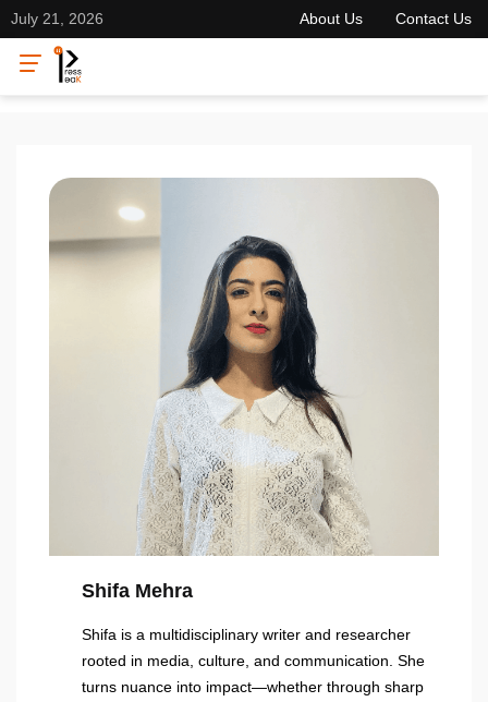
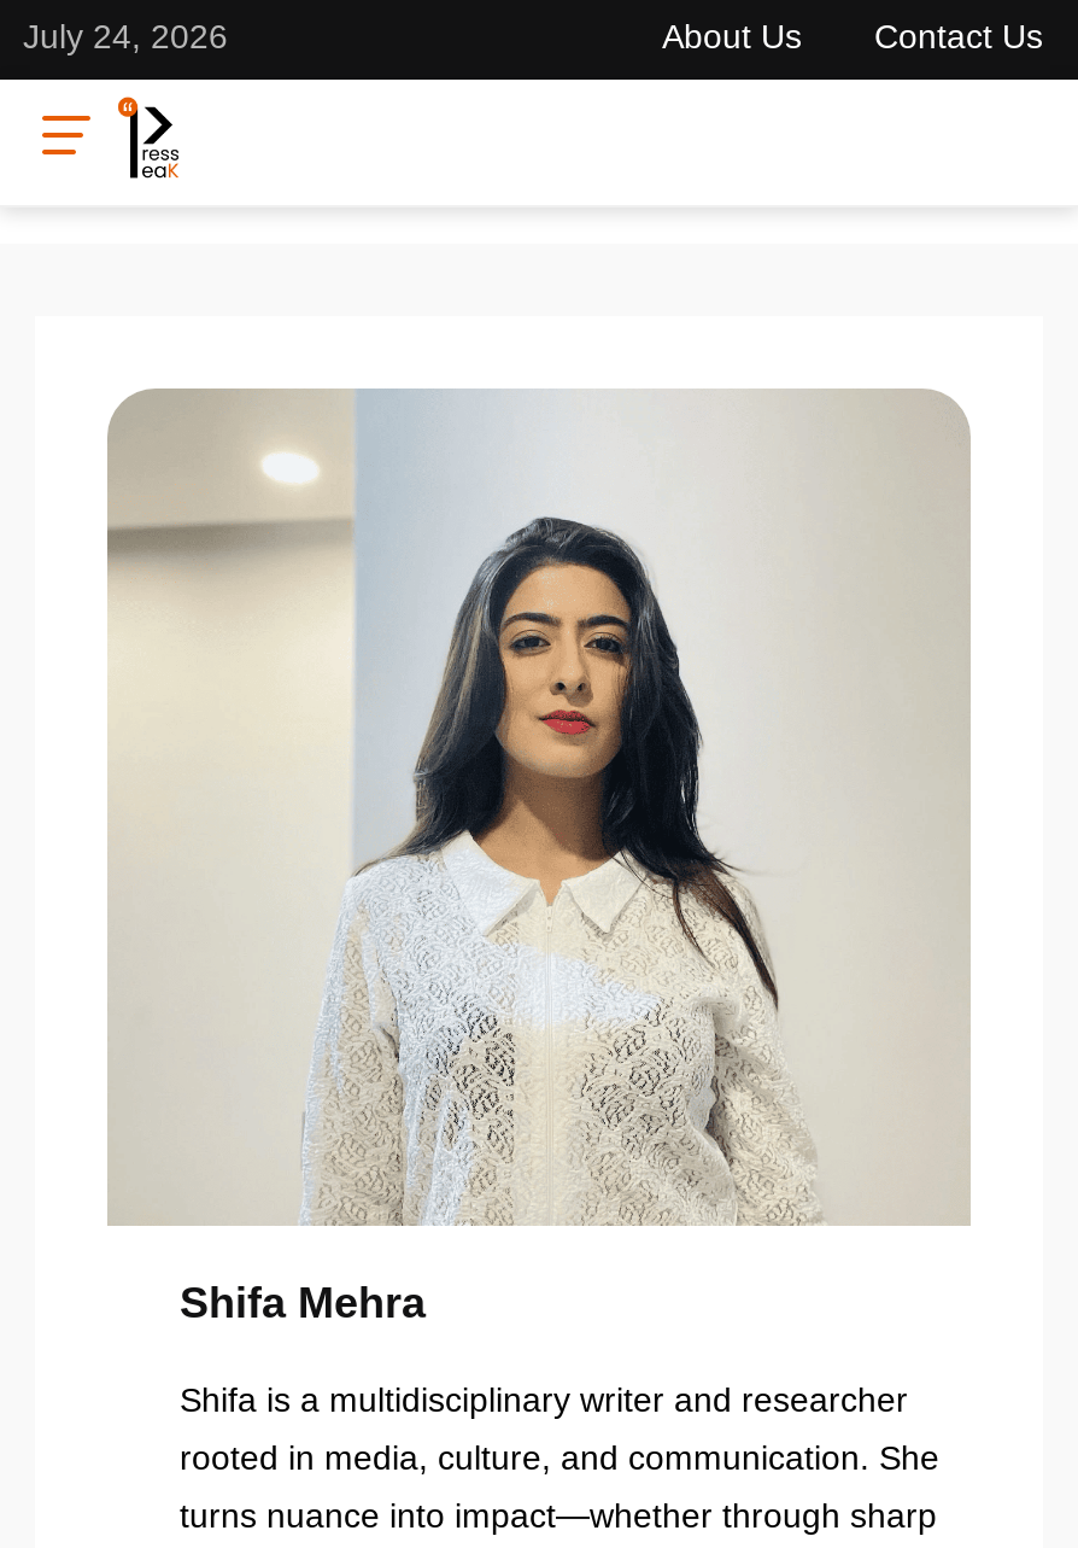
- July 21, 2026
+ July 24, 2026
